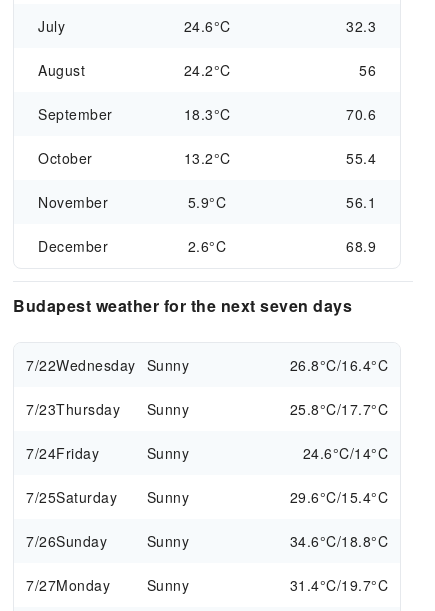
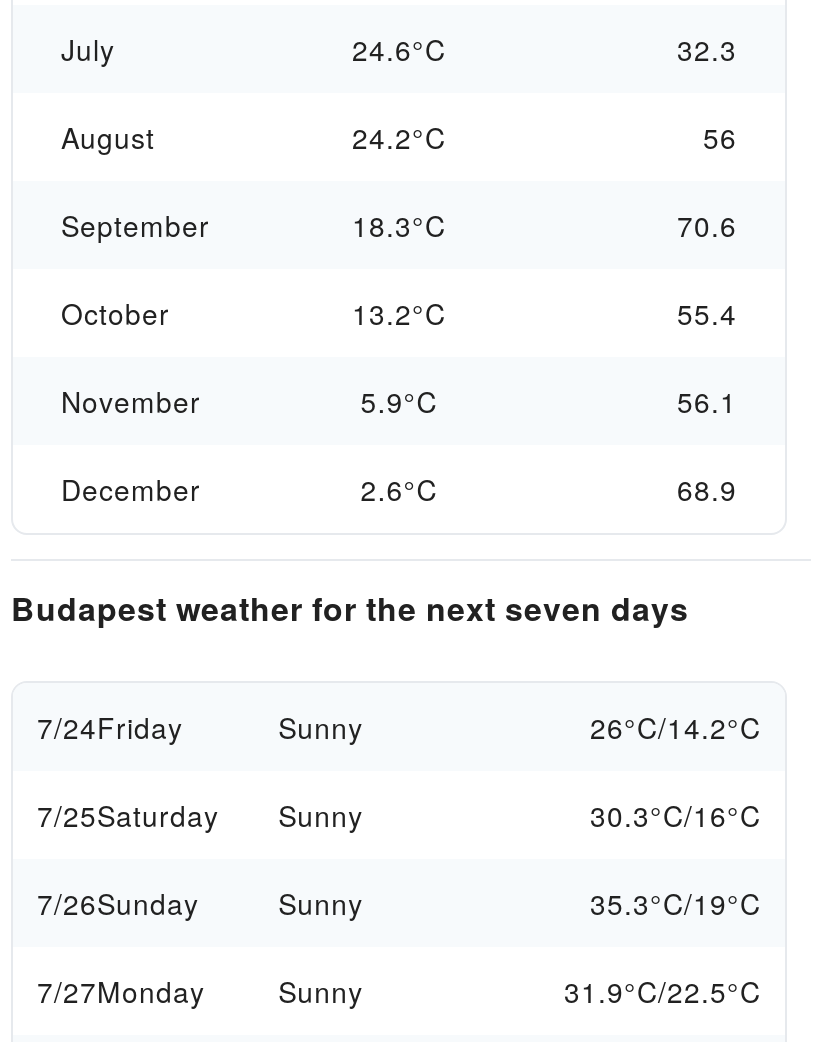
- 7/22Wednesday Sunny
- 26.8°C/16.4°C
- 7/23Thursday
- Sunny
- 25.8°C/17.7°C

- 24.6°C/14°C
+ 26°C/14.2°C

- 29.6°C/15.4°C
+ 30.3°C/16°C

- 34.6°C/18.8°C
+ 35.3°C/19°C

- 31.4°C/19.7°C
+ 31.9°C/22.5°C
